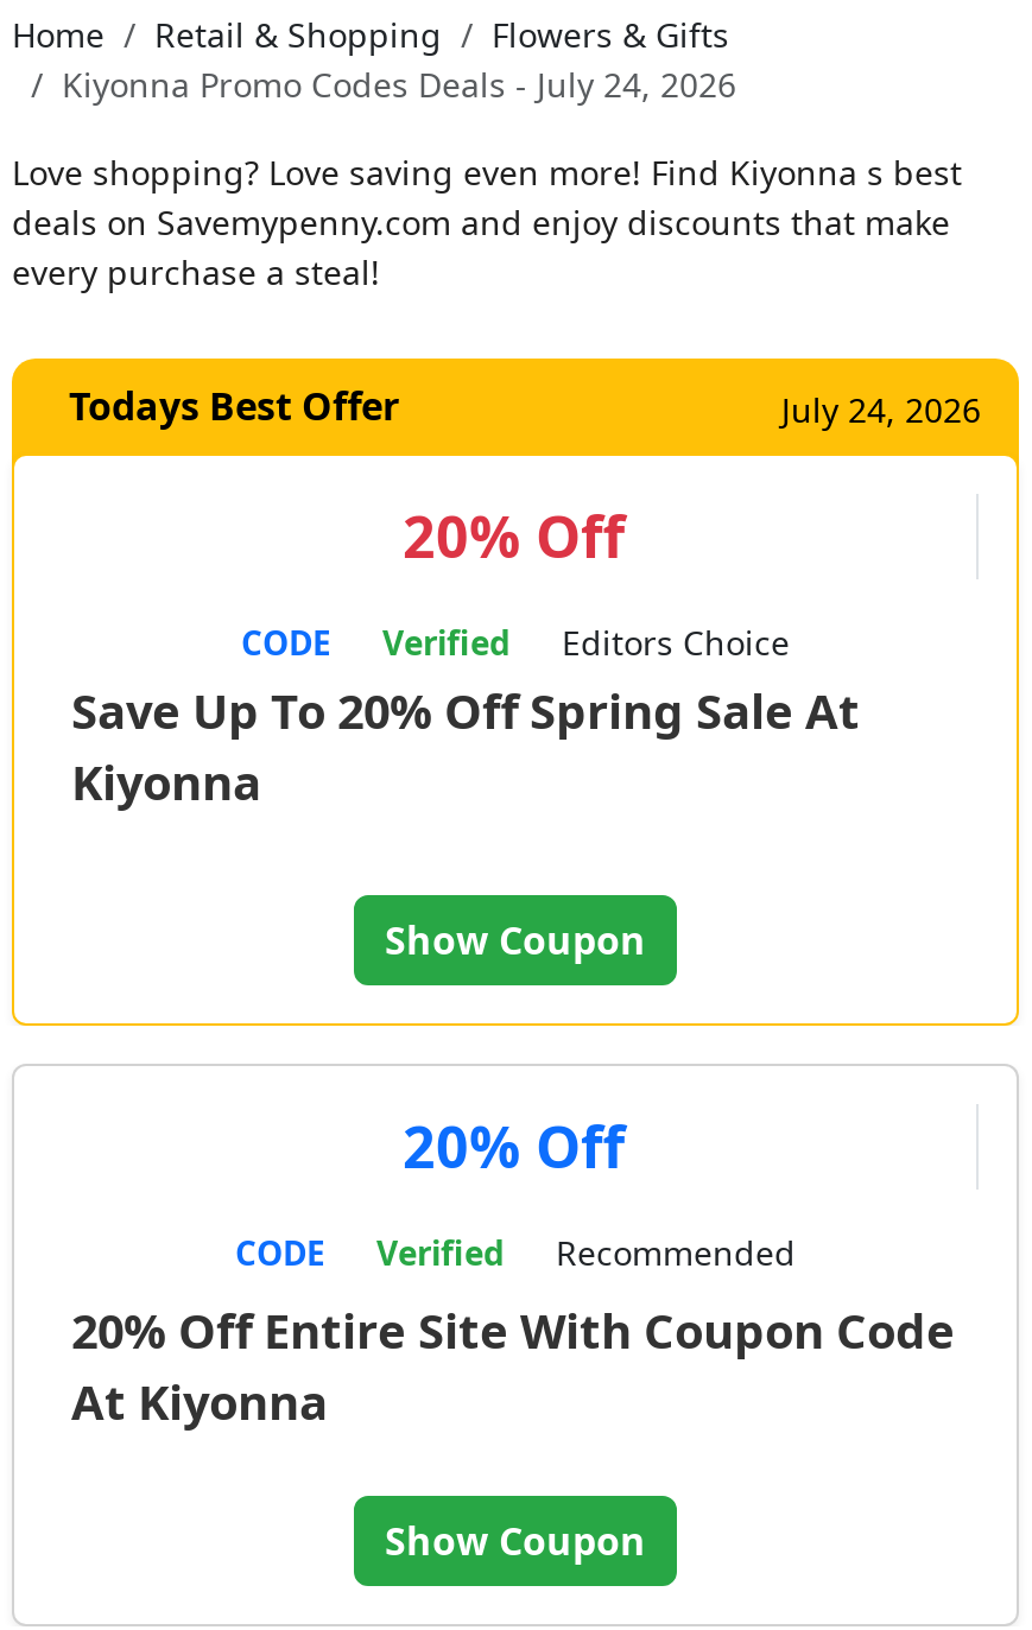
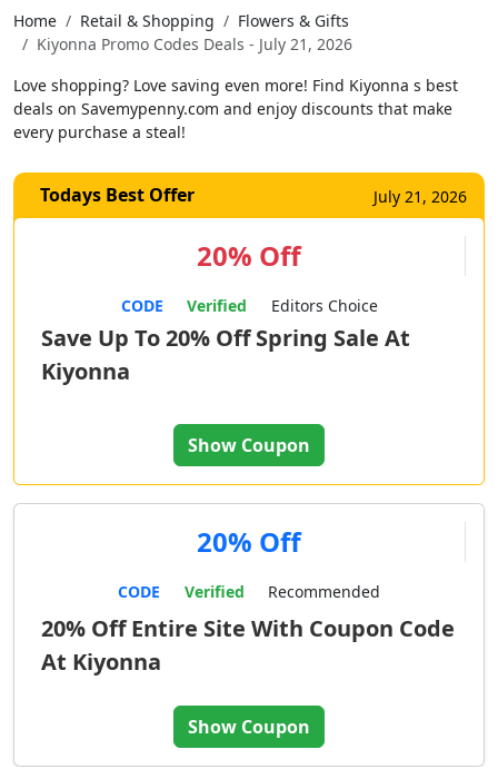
- Kiyonna Promo Codes Deals - July 24, 2026
+ Kiyonna Promo Codes Deals - July 21, 2026

- July 24, 2026
+ July 21, 2026
